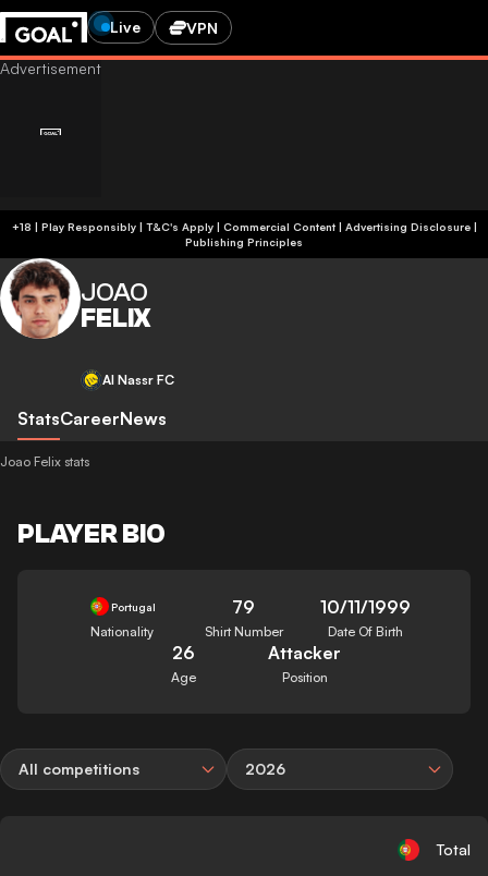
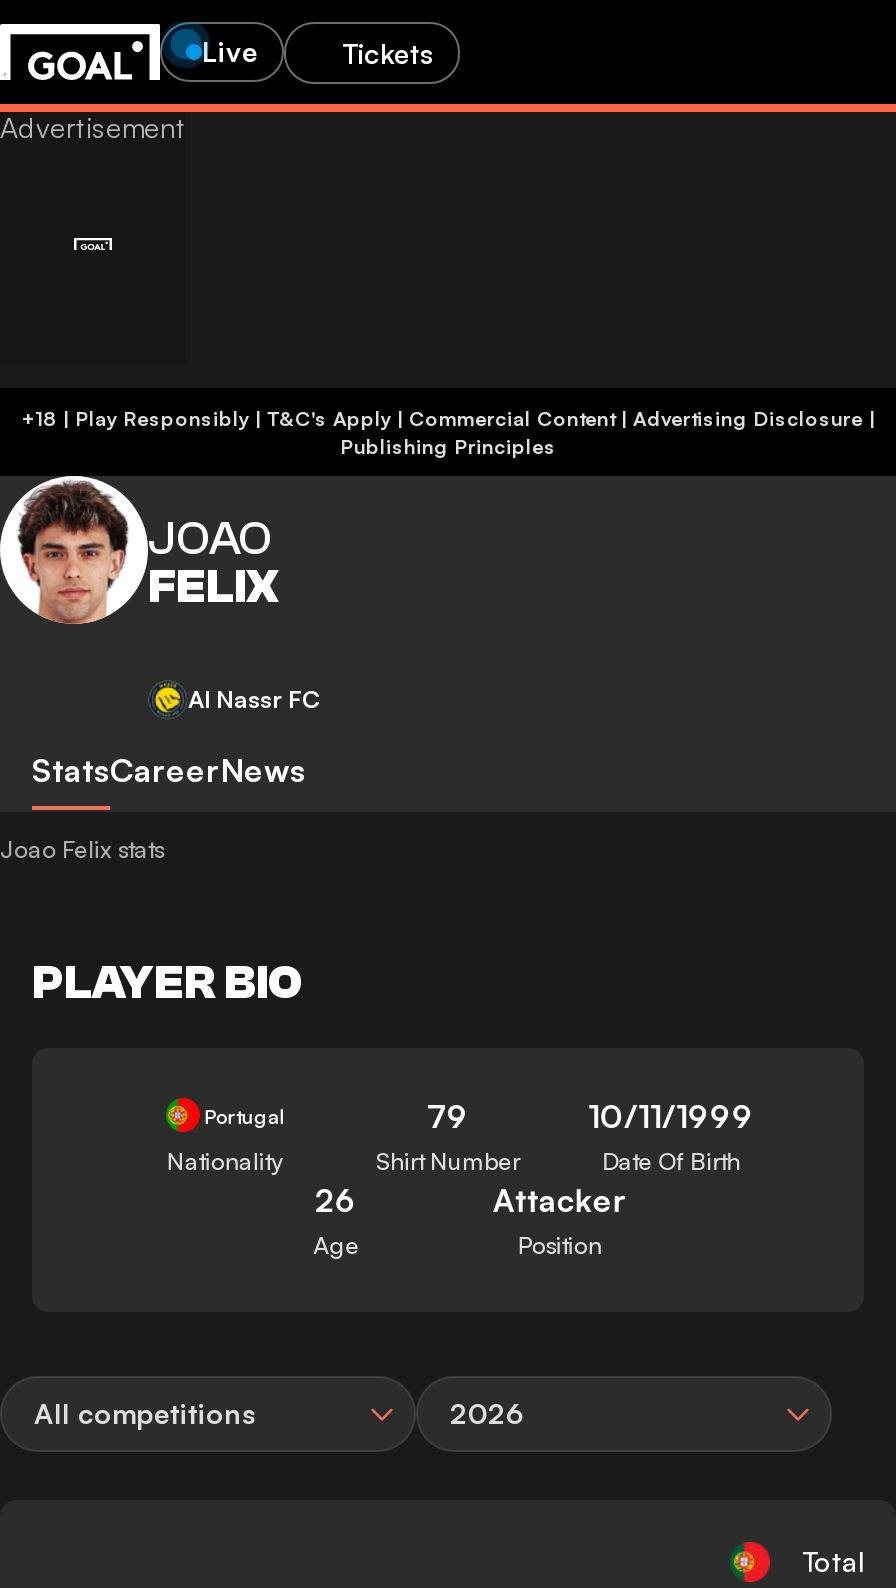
- VPN
+ Tickets
